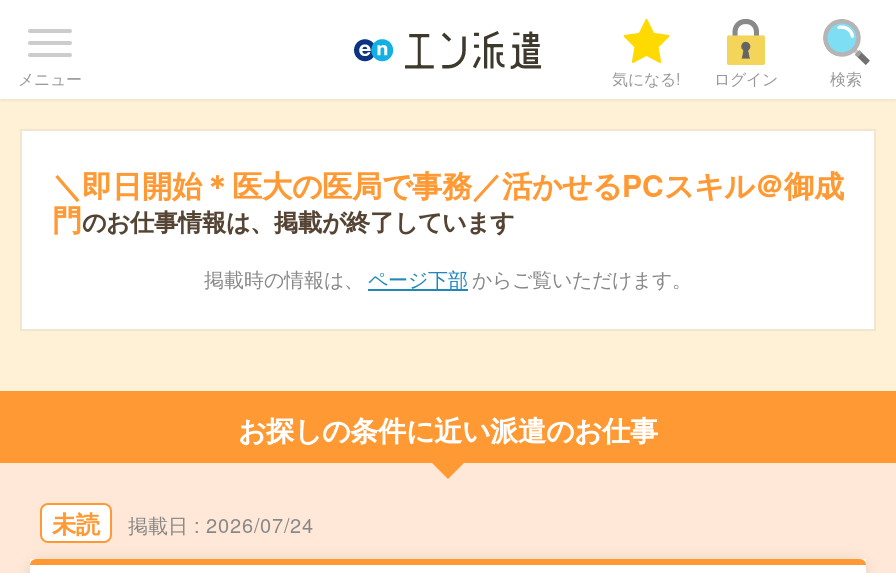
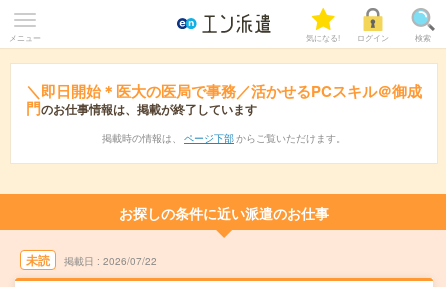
- 2026/07/24
+ 2026/07/22
